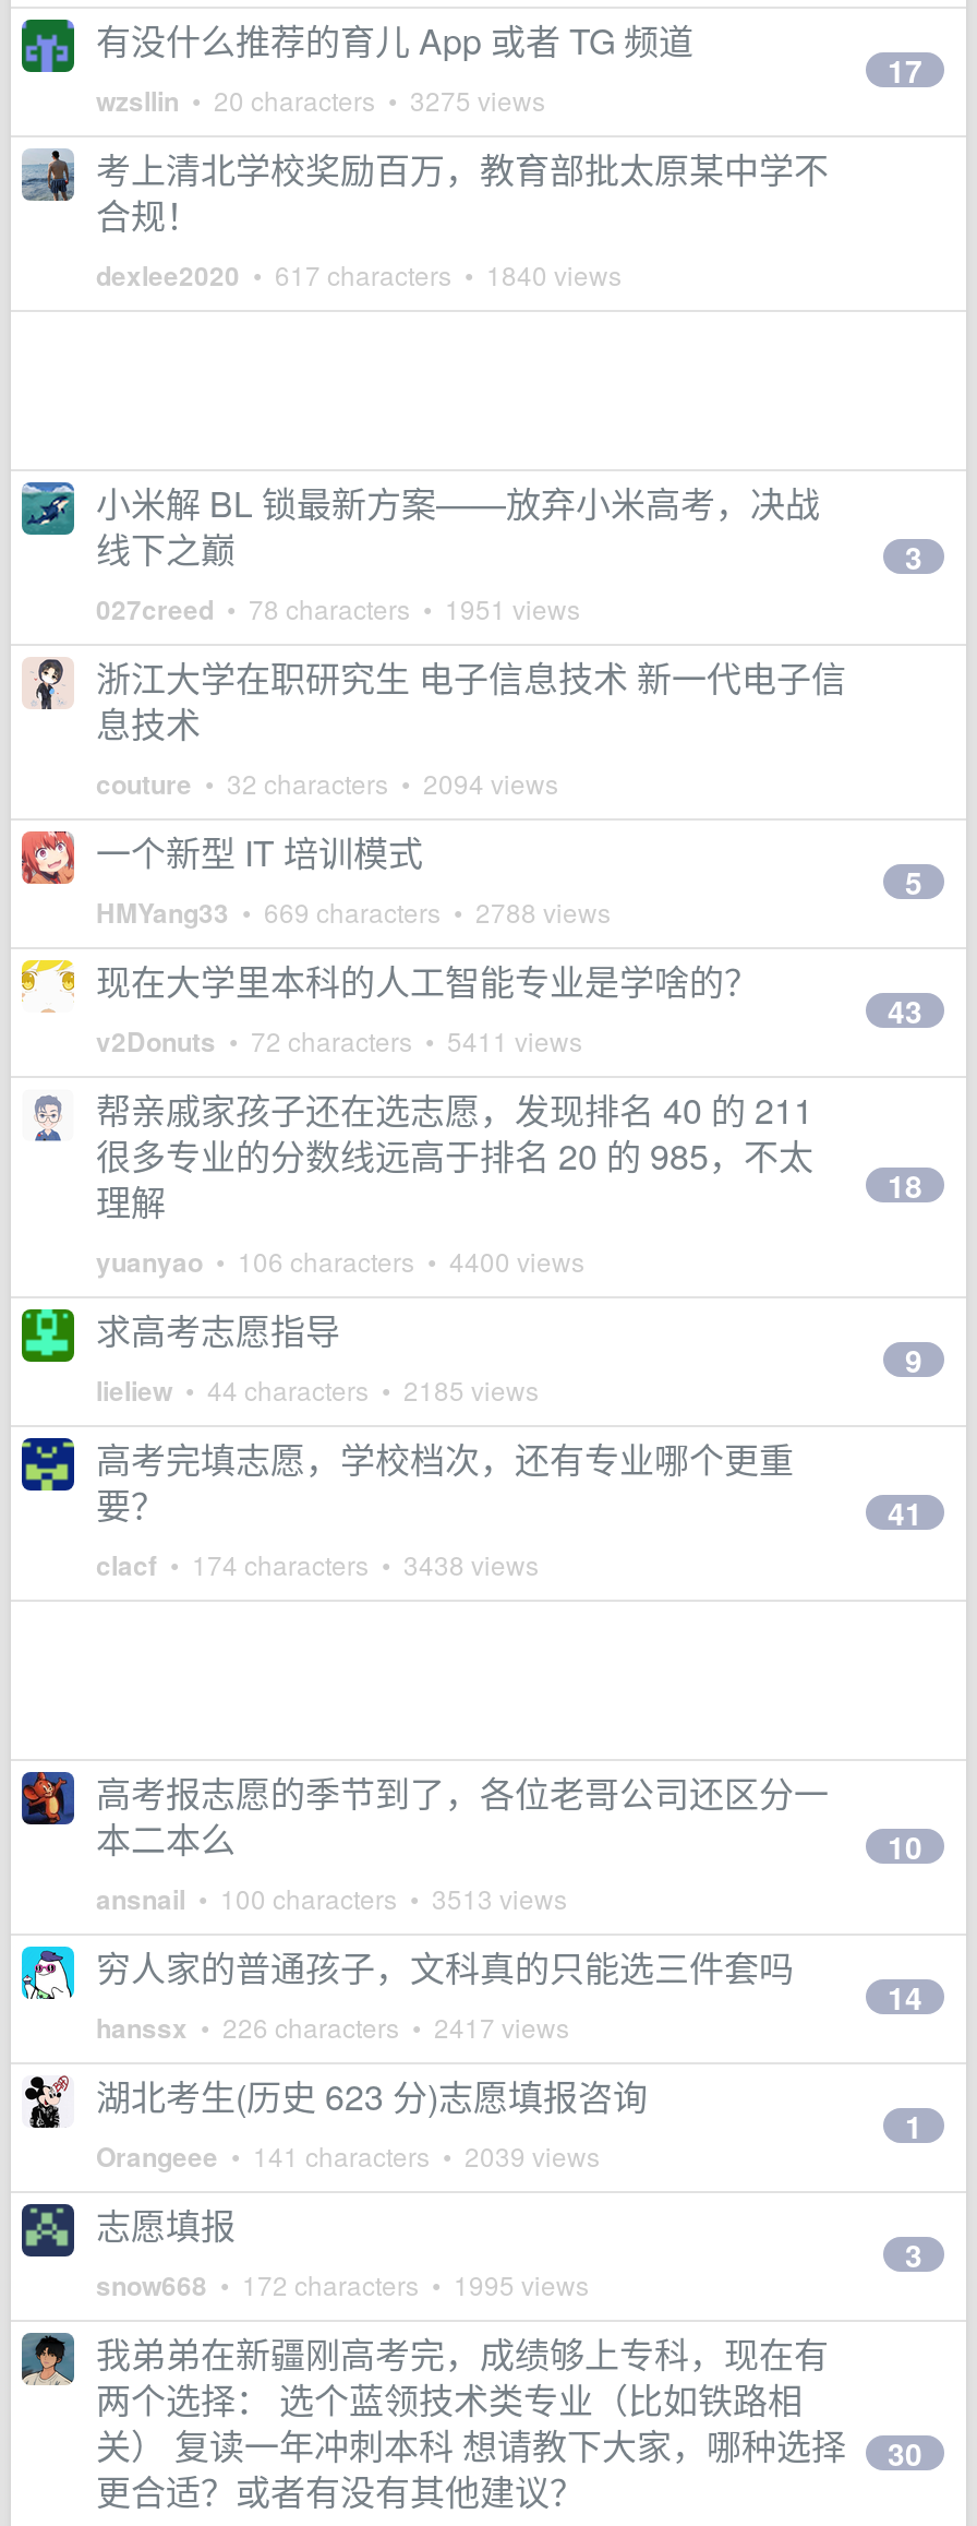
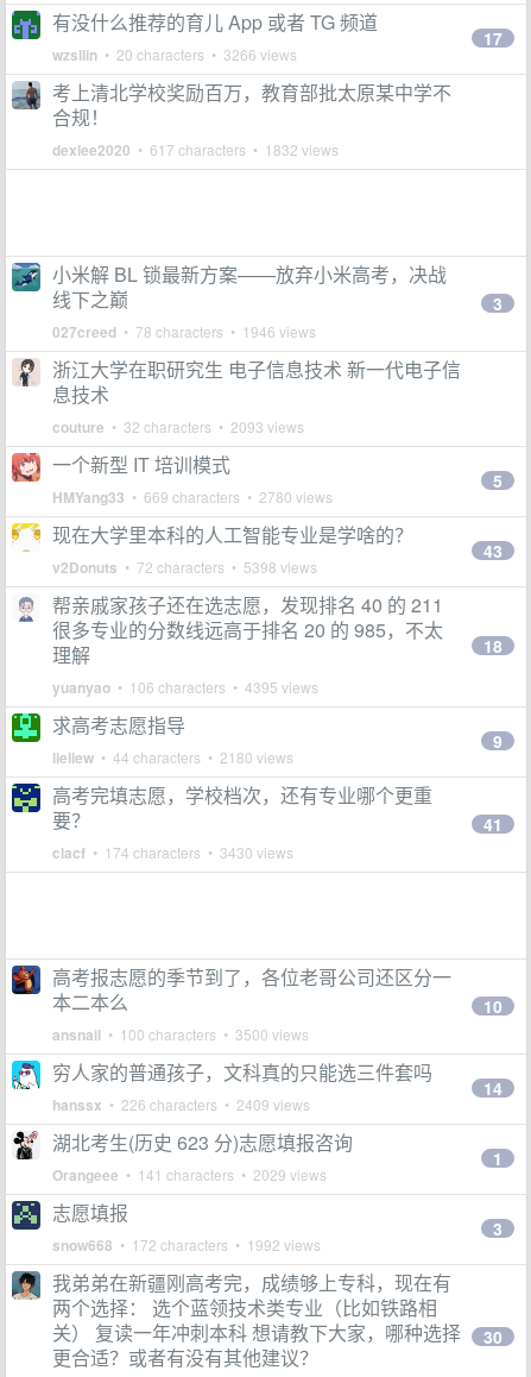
- wzsllin • 20 characters • 3275 views
+ wzsllin • 20 characters • 3266 views

- dexlee2020 • 617 characters • 1840 views
+ dexlee2020 • 617 characters • 1832 views

- 027creed • 78 characters • 1951 views
+ 027creed • 78 characters • 1946 views

- couture • 32 characters • 2094 views
+ couture • 32 characters • 2093 views

- HMYang33 • 669 characters • 2788 views
+ HMYang33 • 669 characters • 2780 views

- v2Donuts • 72 characters • 5411 views
+ v2Donuts • 72 characters • 5398 views

- yuanyao • 106 characters • 4400 views
+ yuanyao • 106 characters • 4395 views

- lieliew • 44 characters • 2185 views
+ lieliew • 44 characters • 2180 views

- clacf • 174 characters • 3438 views
+ clacf • 174 characters • 3430 views

- ansnail • 100 characters • 3513 views
+ ansnail • 100 characters • 3500 views

- hanssx • 226 characters • 2417 views
+ hanssx • 226 characters • 2409 views

- Orangeee • 141 characters • 2039 views
+ Orangeee • 141 characters • 2029 views

- snow668 • 172 characters • 1995 views
+ snow668 • 172 characters • 1992 views
